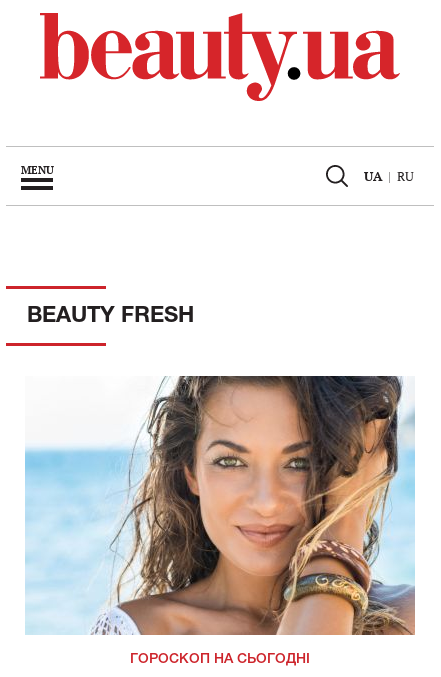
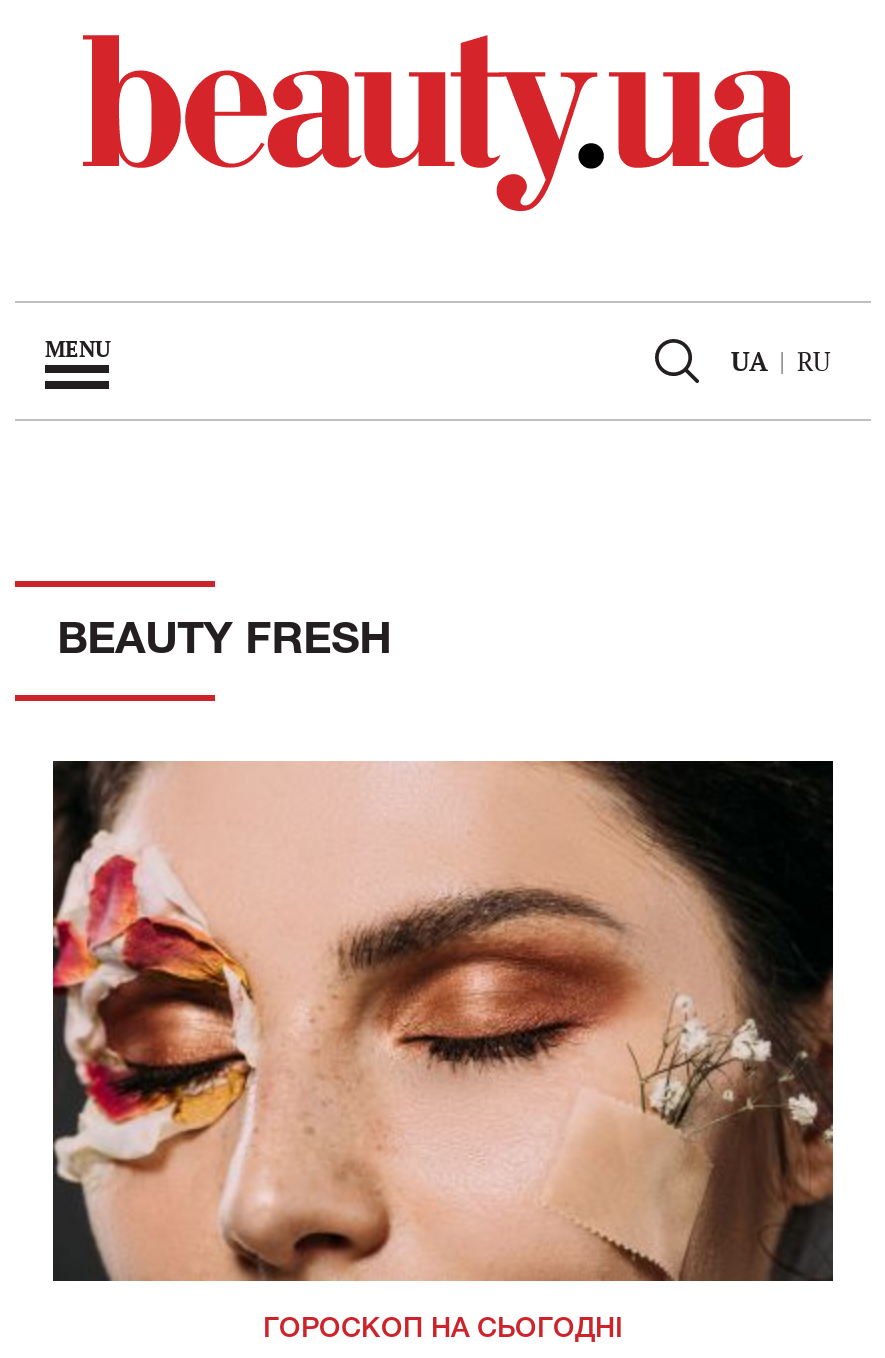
- [image]
+ [image]
